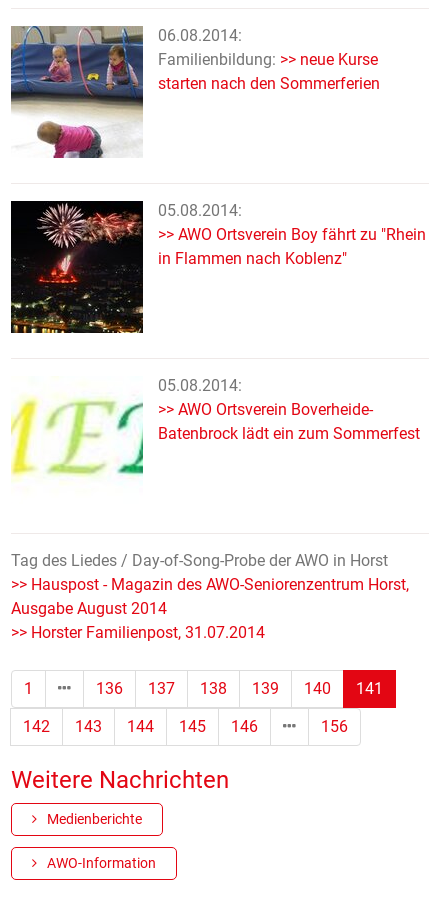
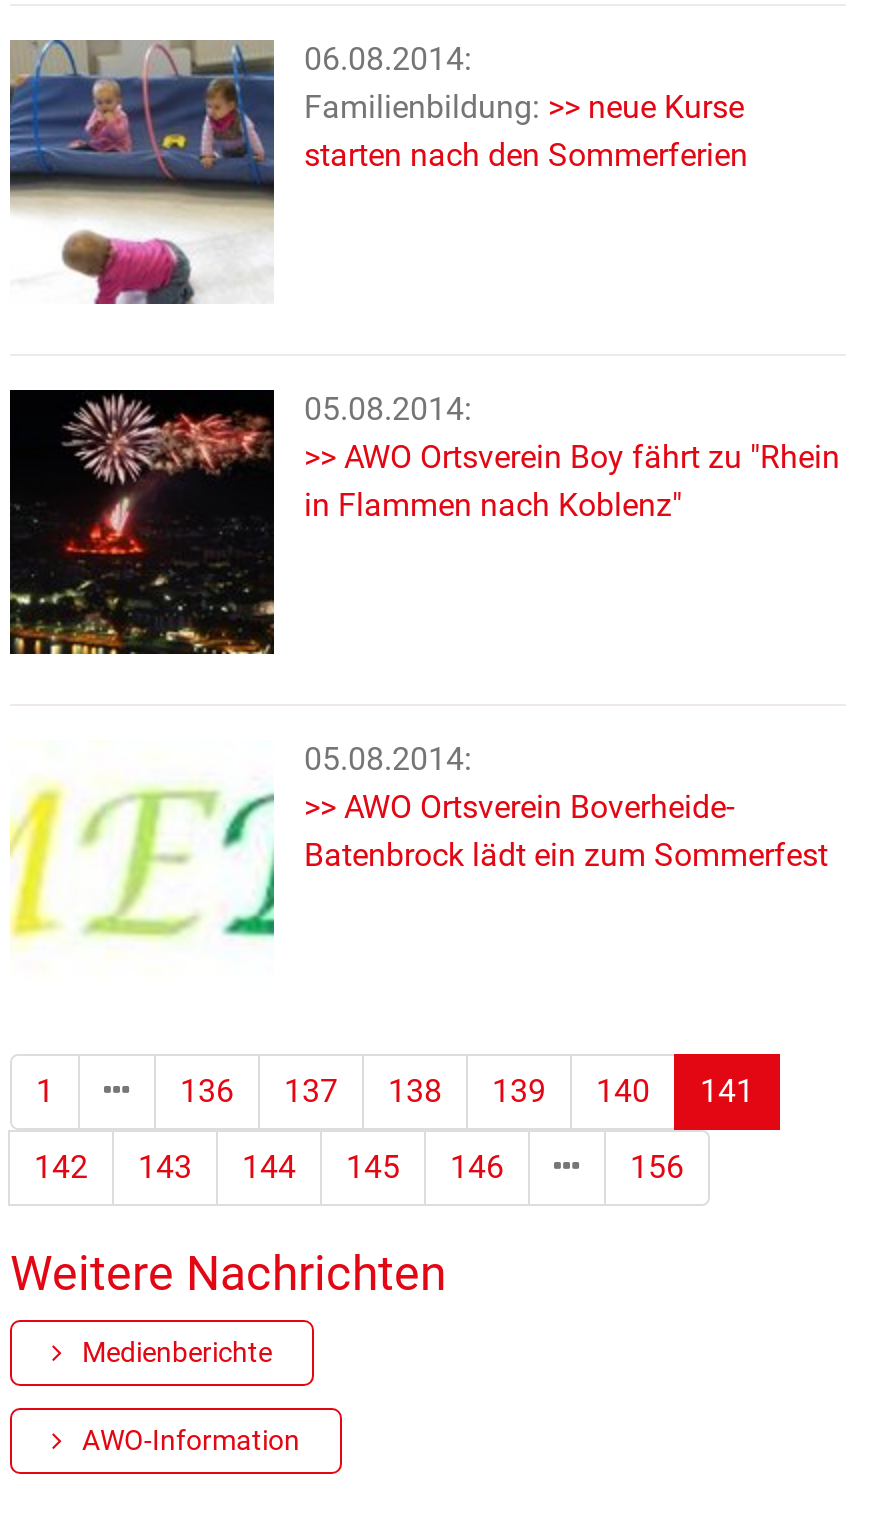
- Tag des Liedes / Day-of-Song-Probe der AWO in Horst
- >> Hauspost - Magazin des AWO-Seniorenzentrum Horst,
- Ausgabe August 2014
- >> Horster Familienpost, 31.07.2014
